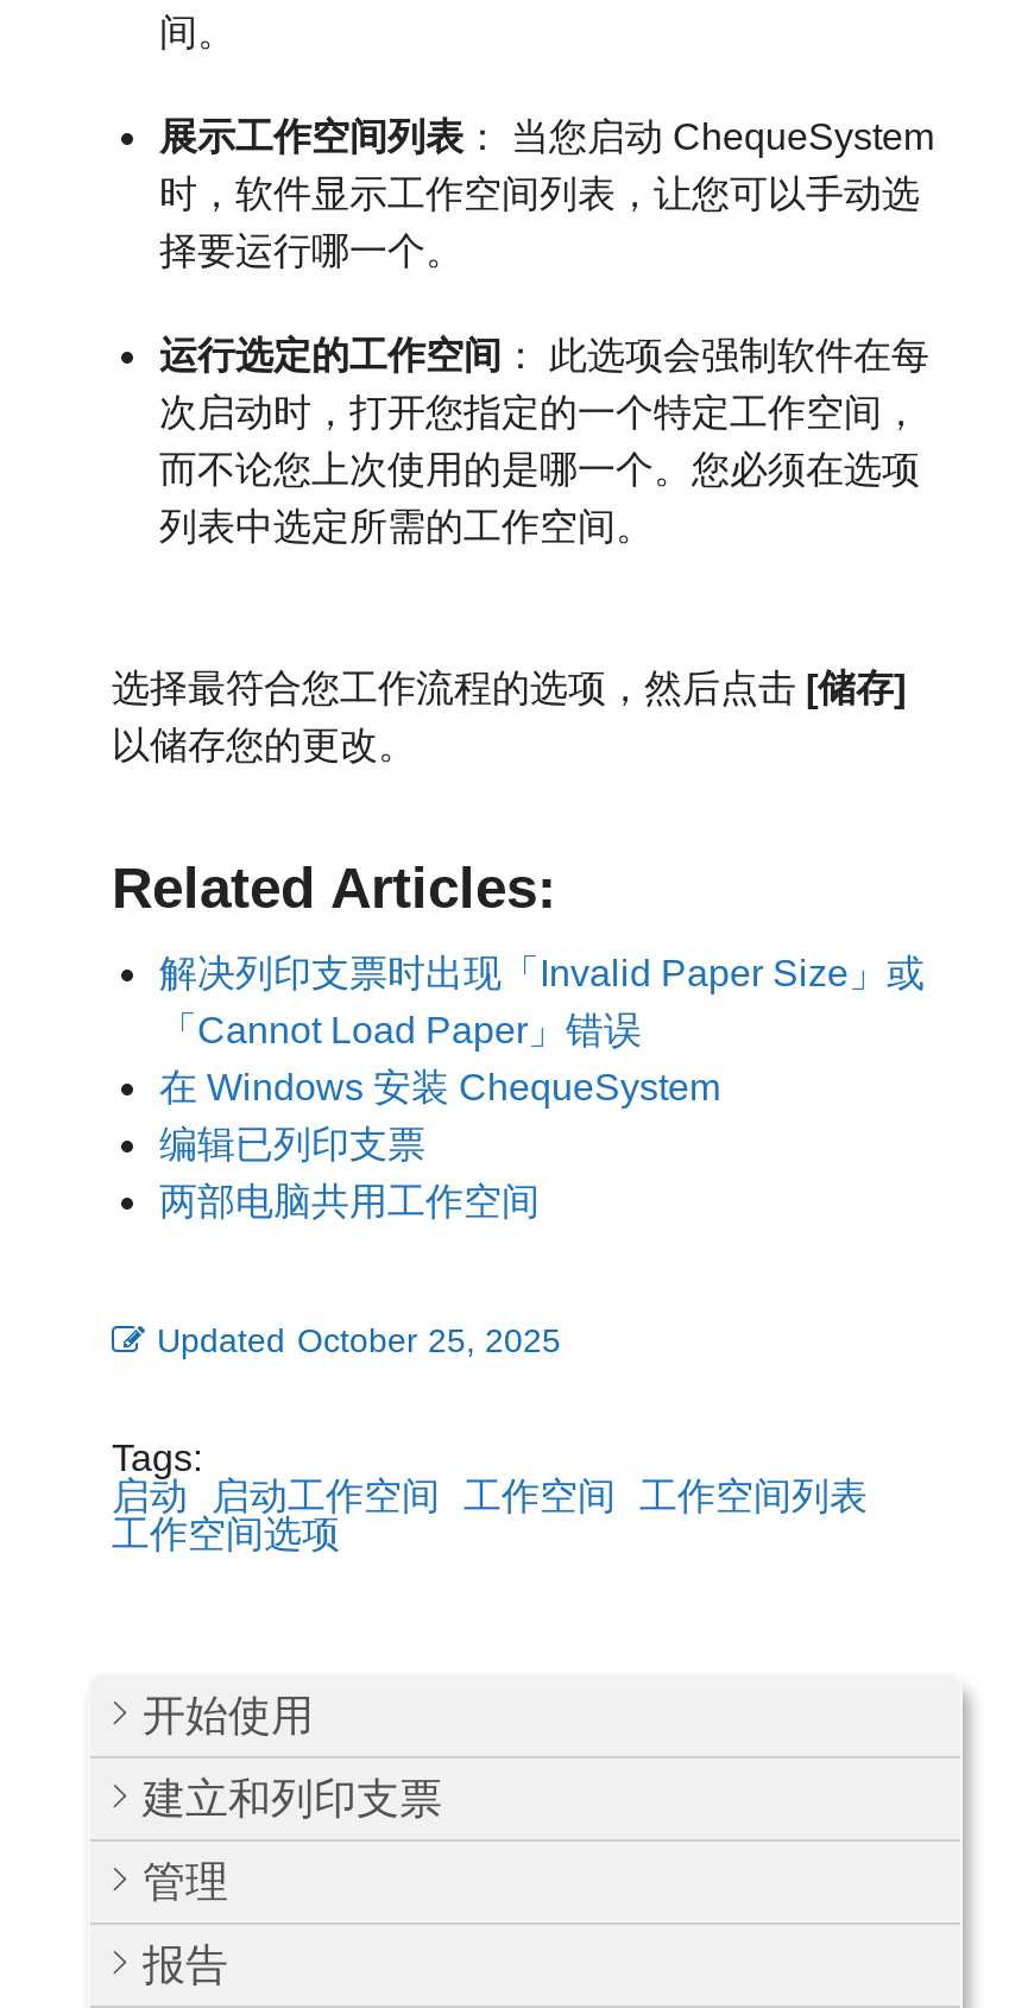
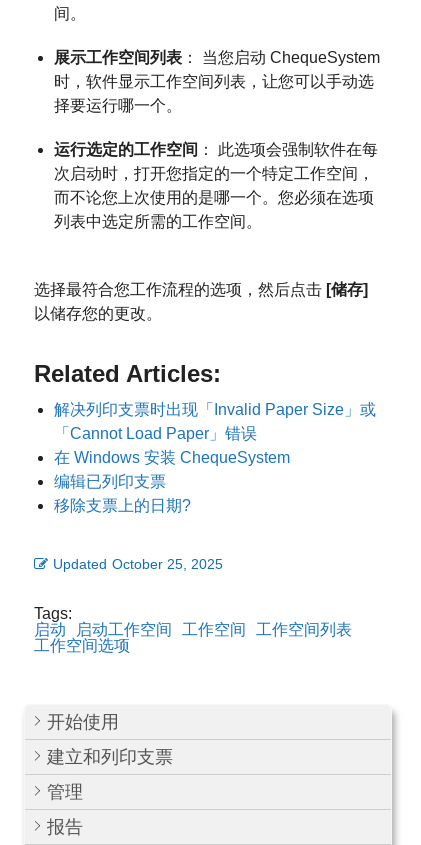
- 两部电脑共用工作空间
+ 移除支票上的日期?
